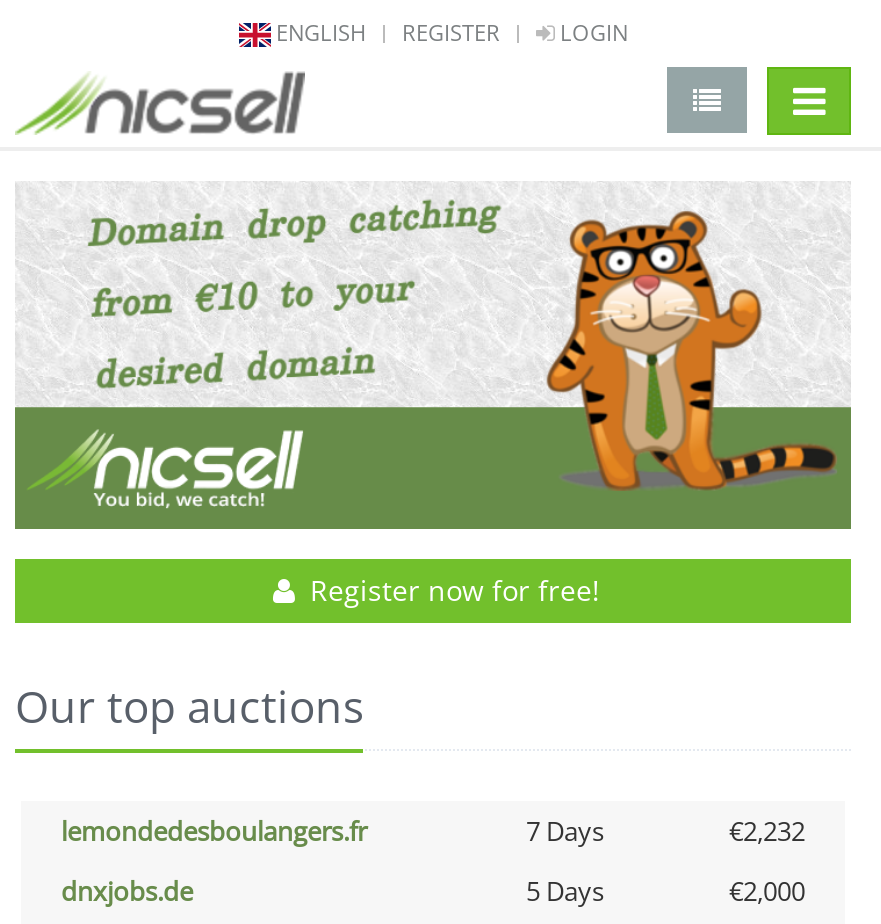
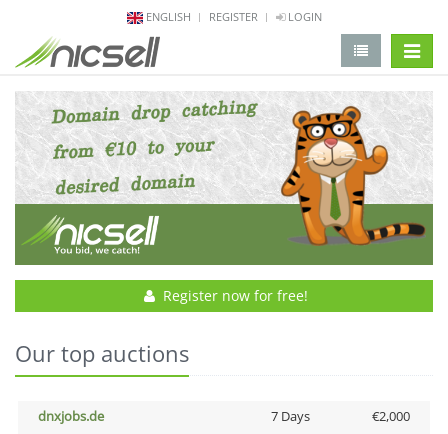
- lemondedesboulangers.fr
- 7 Days
- €2,232

- 5 Days
+ 7 Days
